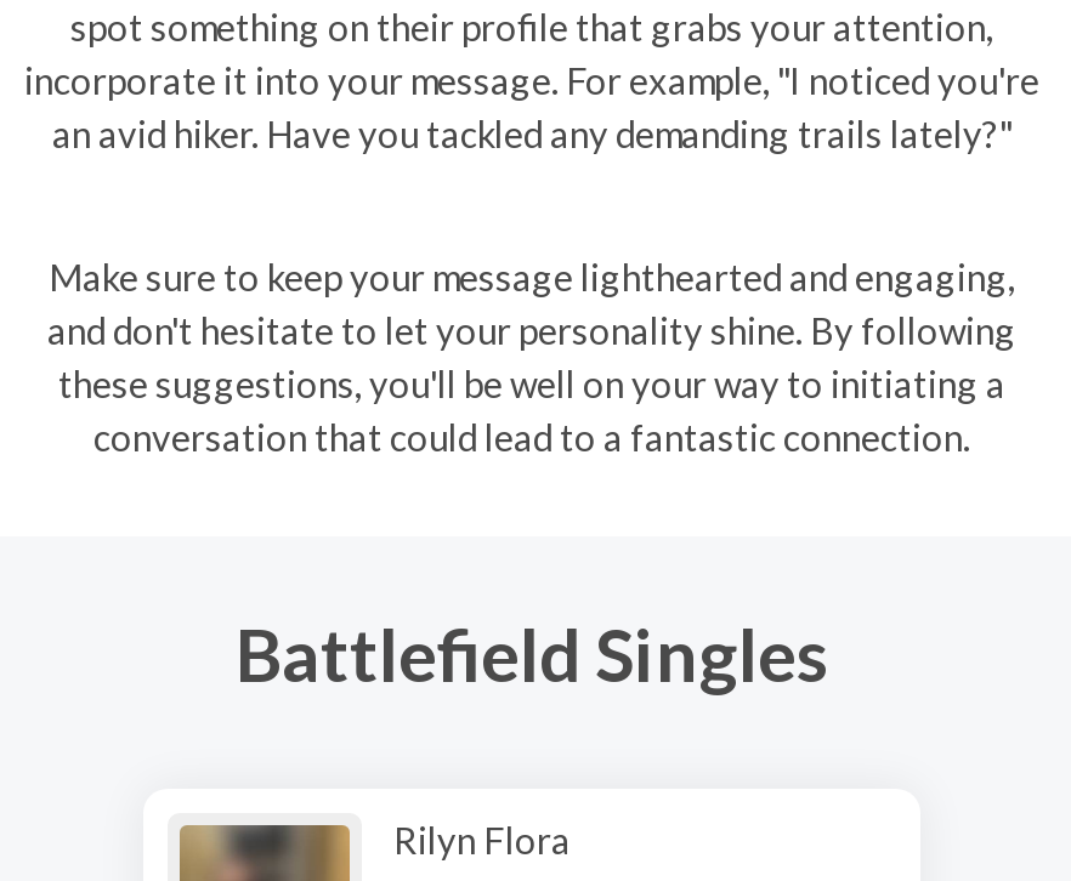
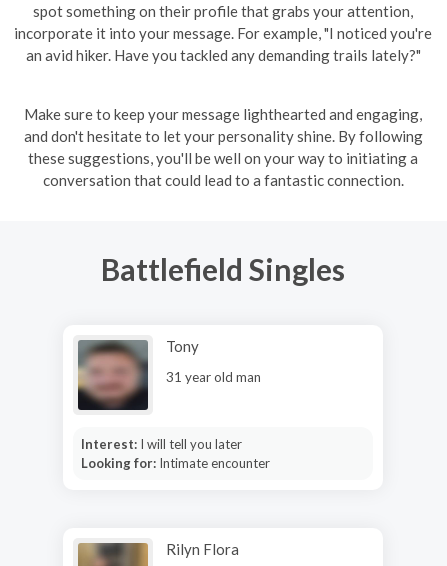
+ [image]
+ Tony
+ 31 year old man

+ Interest: I will tell you later
+ Looking for: Intimate encounter
